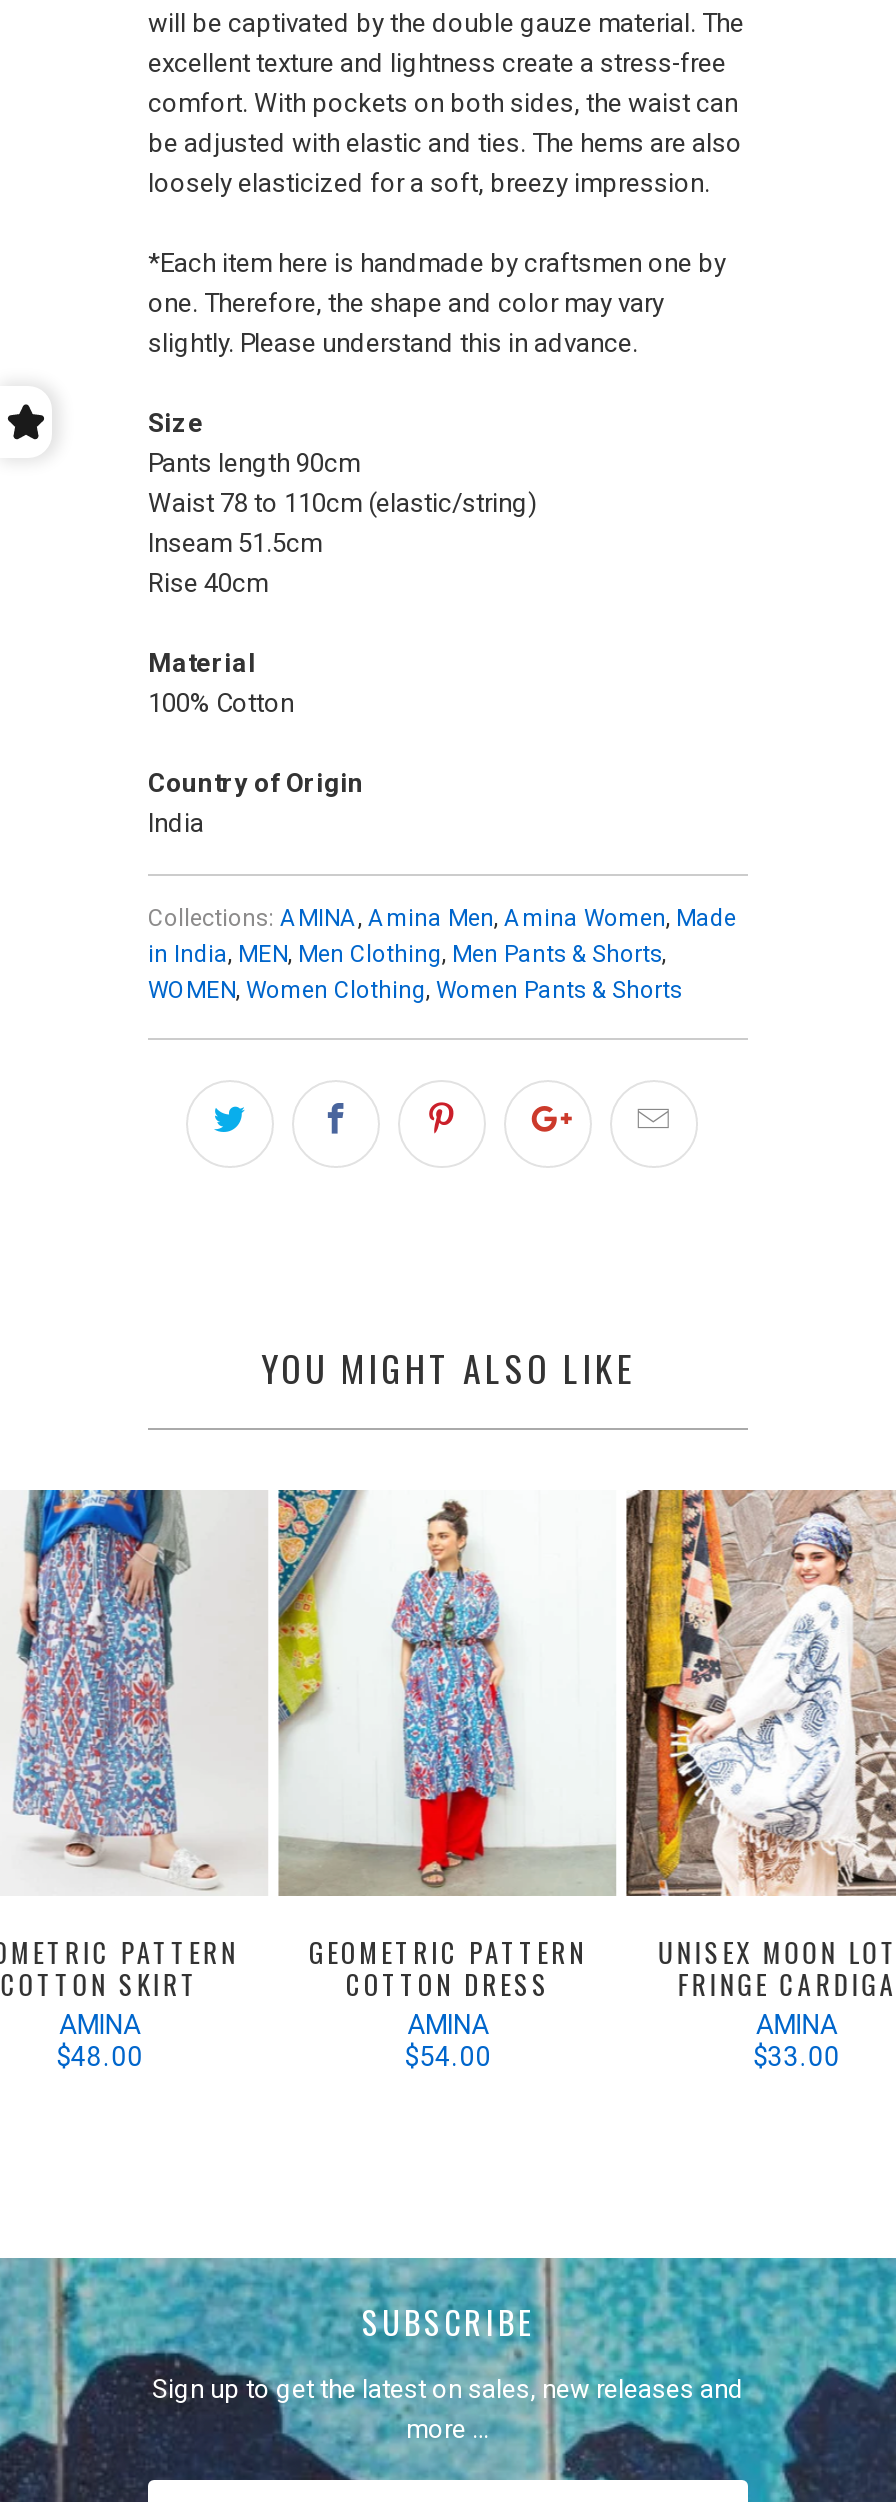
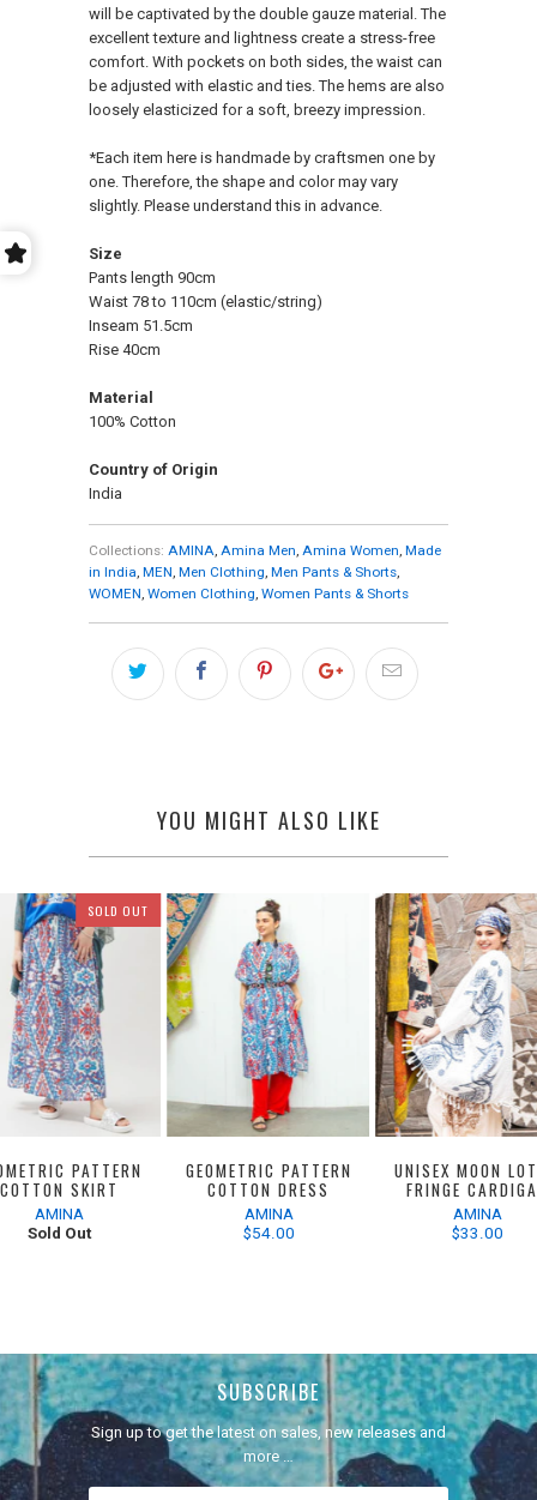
+ SOLD OUT

- $48.00
+ Sold Out
